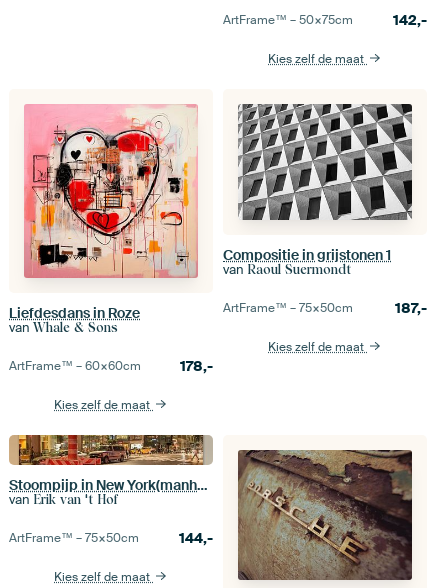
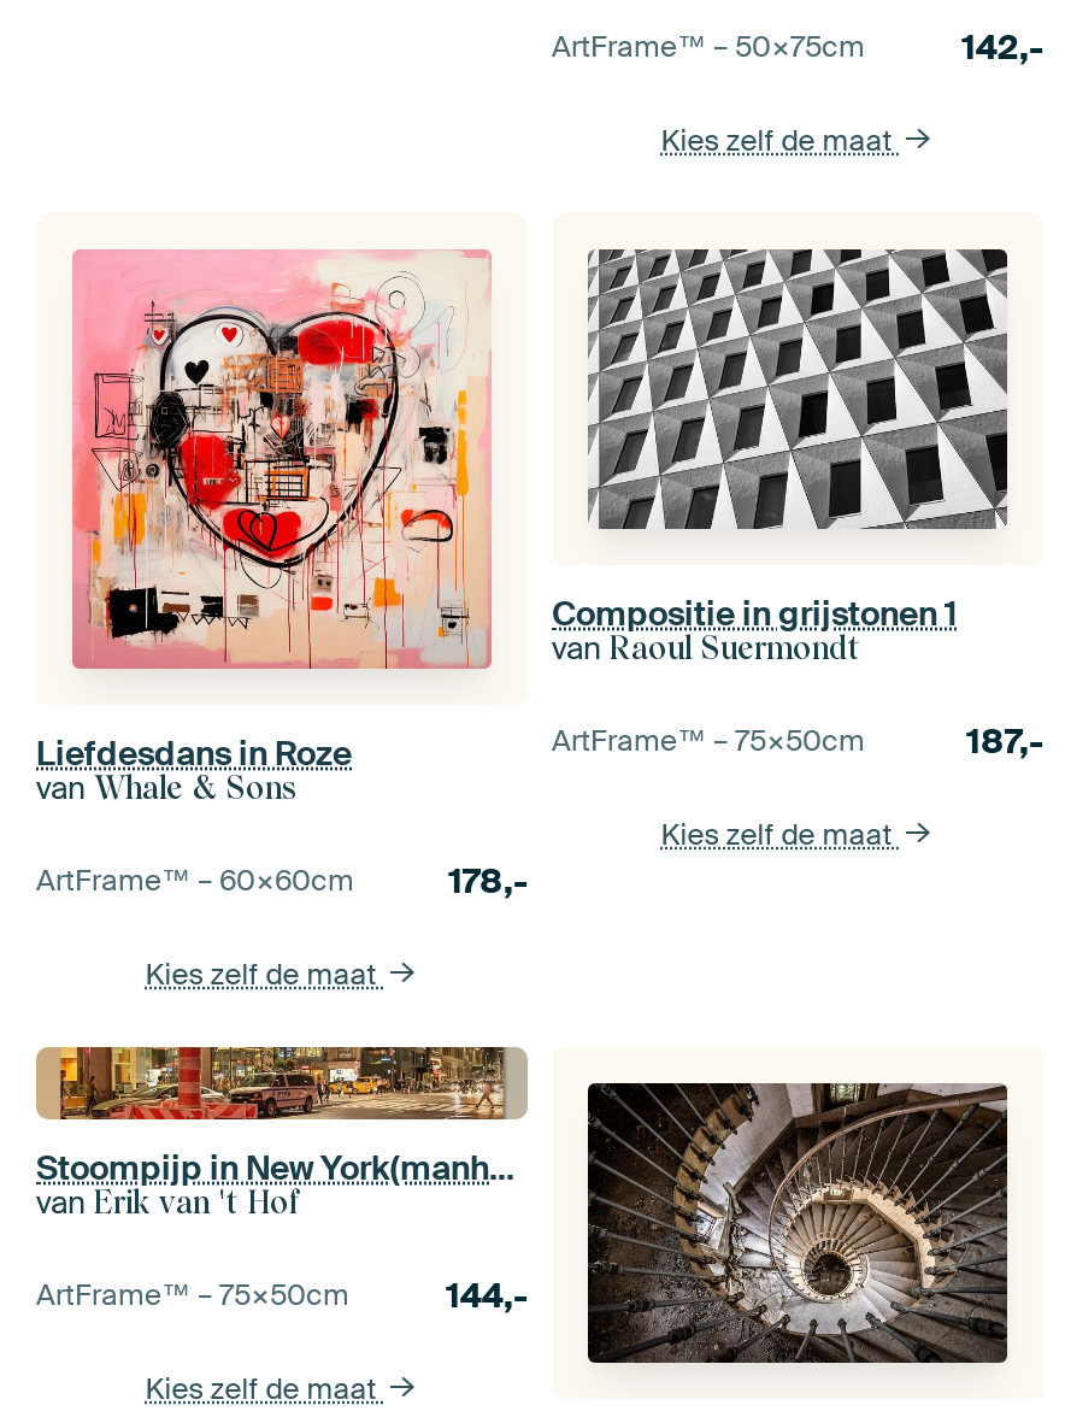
- [image]
+ [image]
